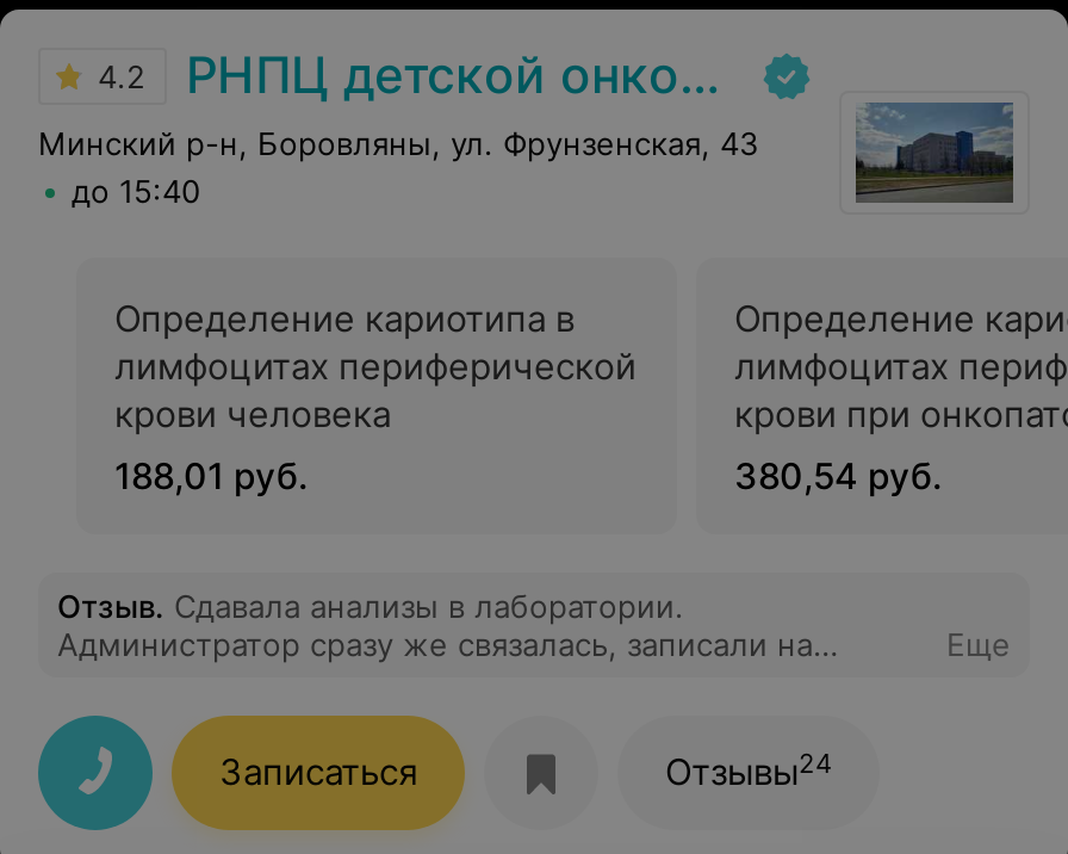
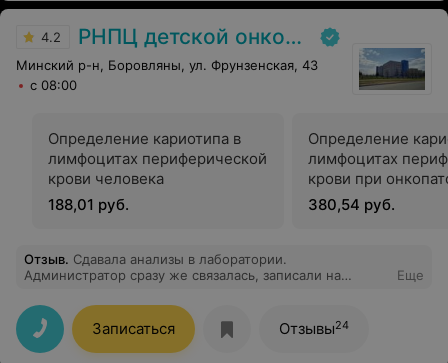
- до 15:40
+ с 08:00
